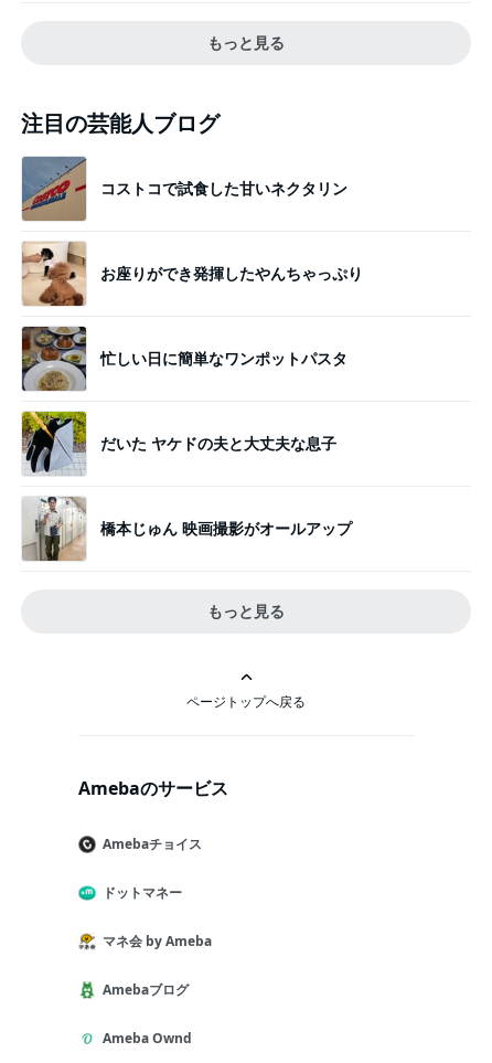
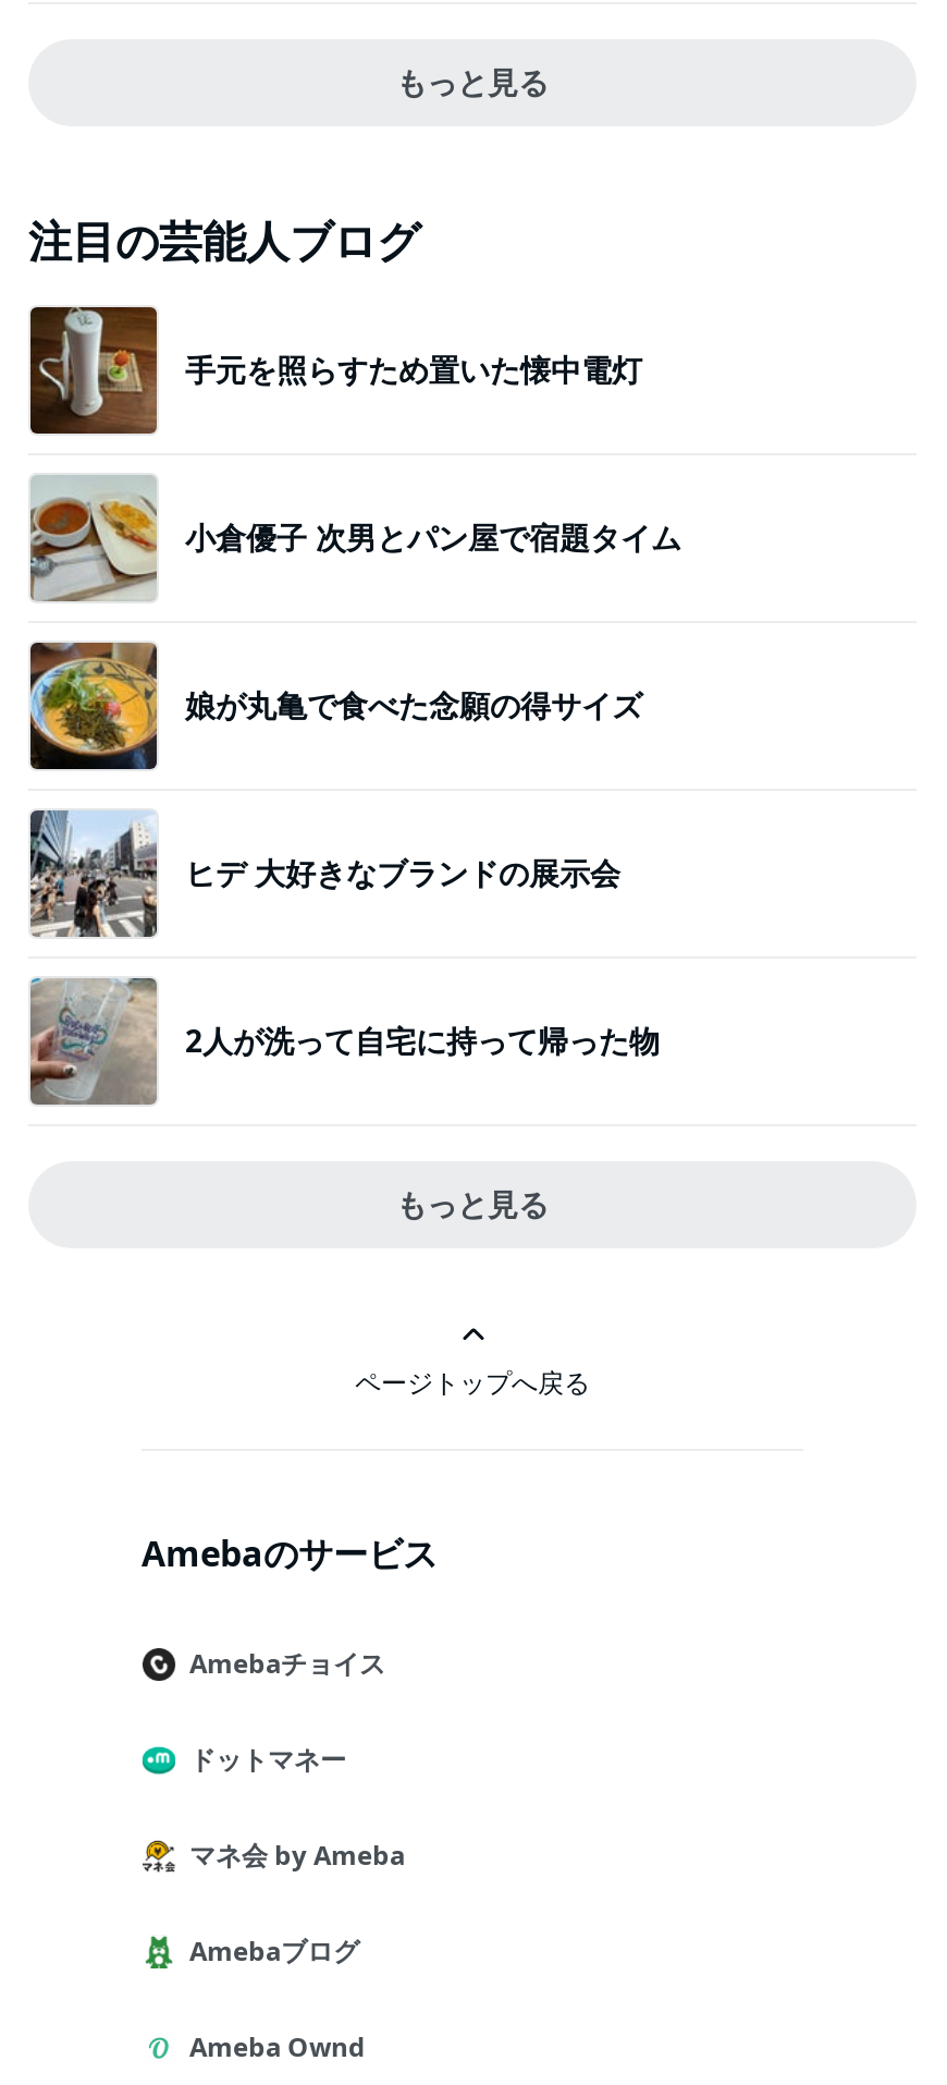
- [image]
- コストコで試食した甘いネクタリン
+ [image]
+ 手元を照らすため置いた懐中電灯

- [image]
- お座りができ発揮したやんちゃっぷり
+ [image]
+ 小倉優子 次男とパン屋で宿題タイム

- [image]
- 忙しい日に簡単なワンポットパスタ
+ [image]
+ 娘が丸亀で食べた念願の得サイズ

- [image]
- だいた ヤケドの夫と大丈夫な息子
+ [image]
+ ヒデ 大好きなブランドの展示会

- [image]
- 橋本じゅん 映画撮影がオールアップ
+ [image]
+ 2人が洗って自宅に持って帰った物
